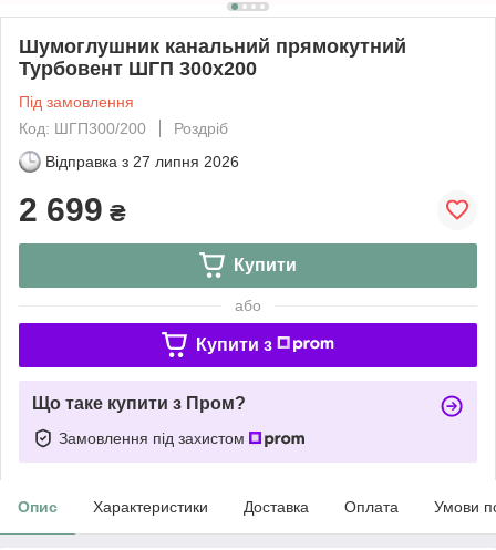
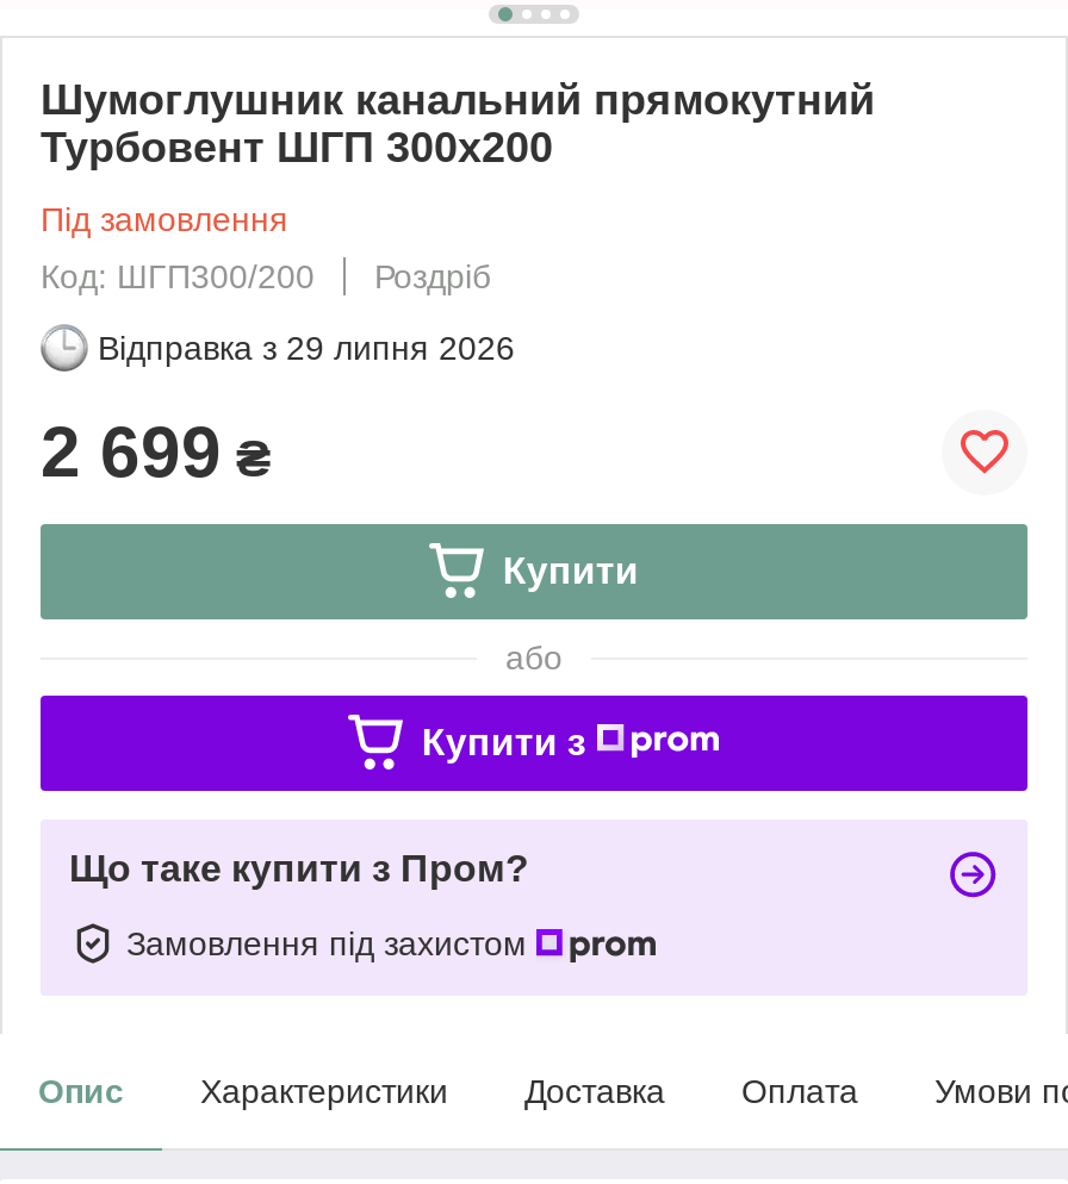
- Відправка з 27 липня 2026
+ Відправка з 29 липня 2026
